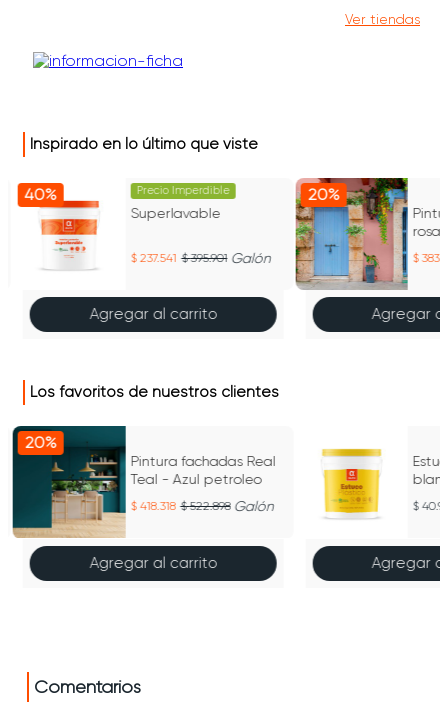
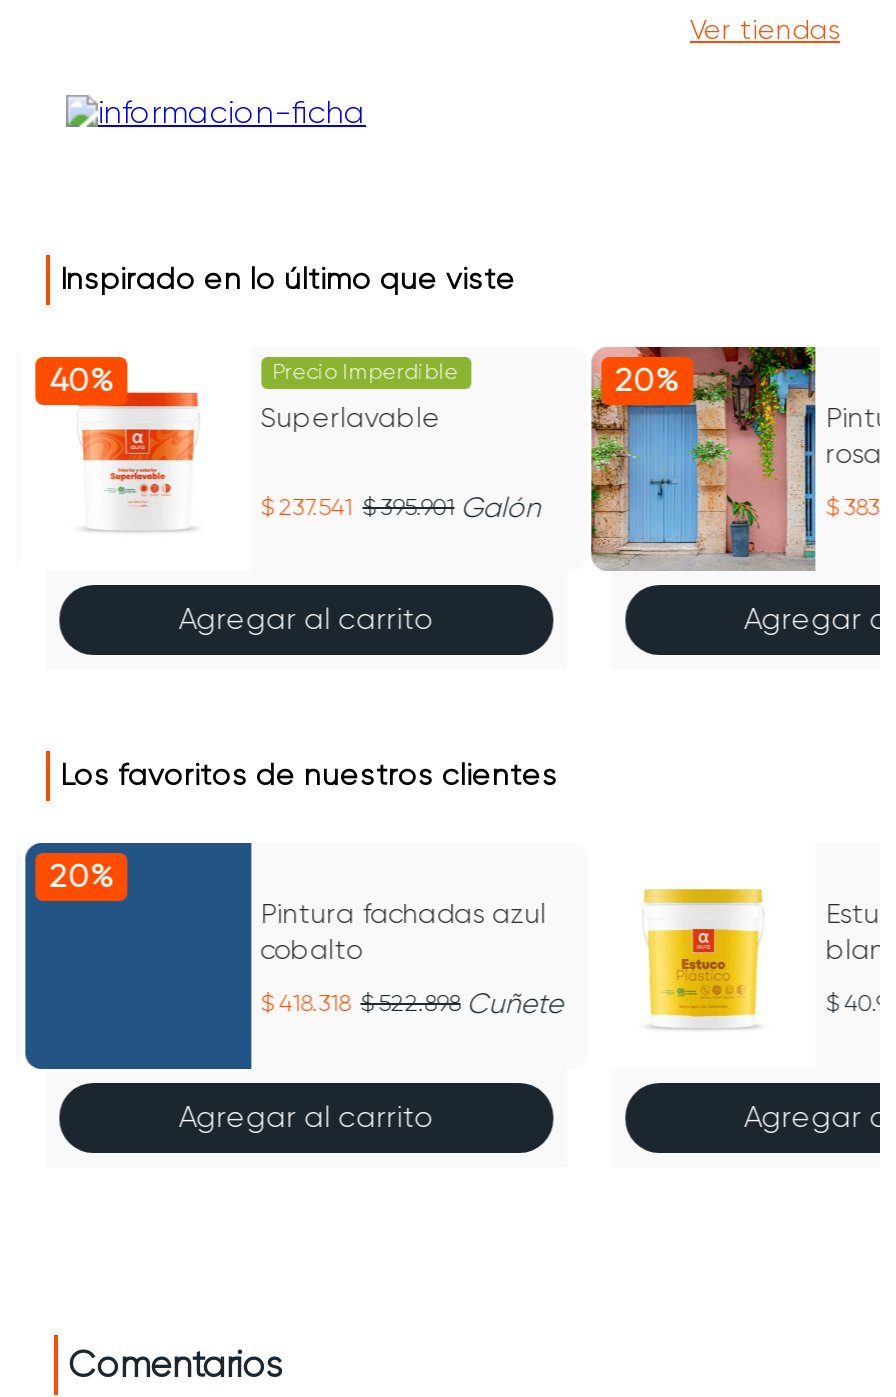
- [image]
- Pintura fachadas Real
- Teal - Azul petroleo
+ [image]
+ Pintura fachadas azul
+ cobalto

- 418.318 522.898 Galón
+ 418.318 522.898 Cuñete
